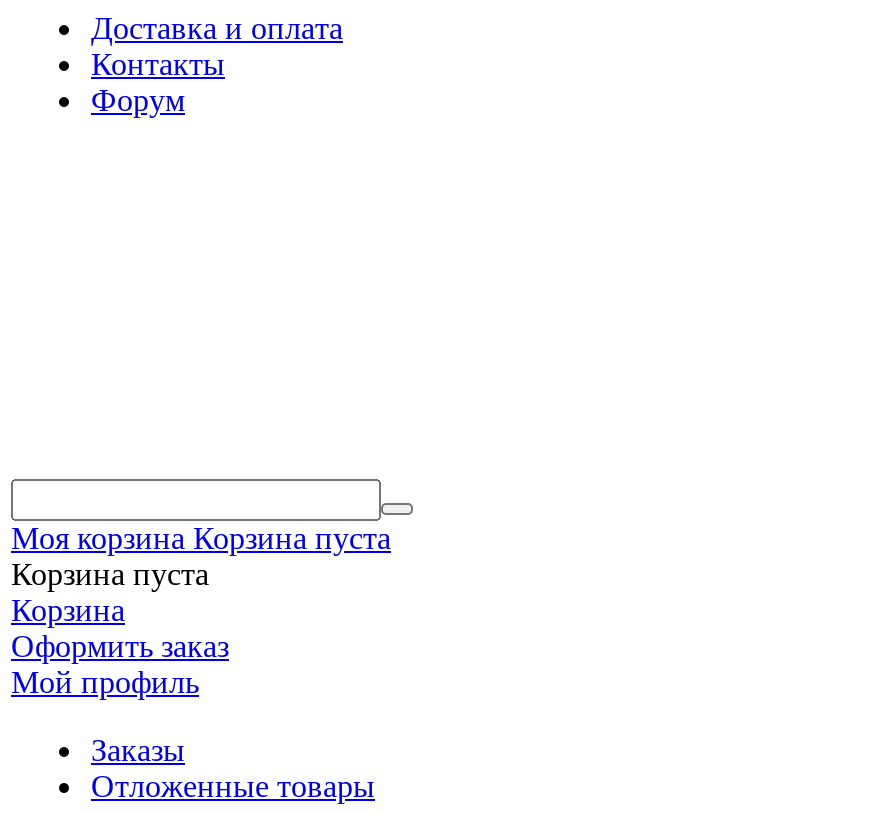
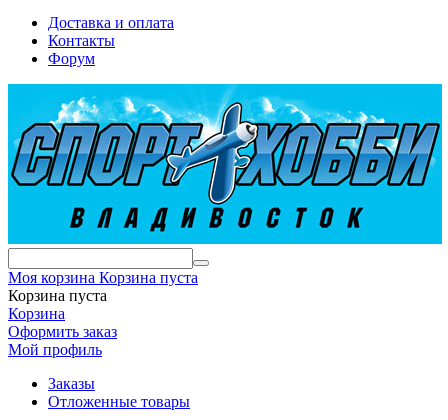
+ [image]
